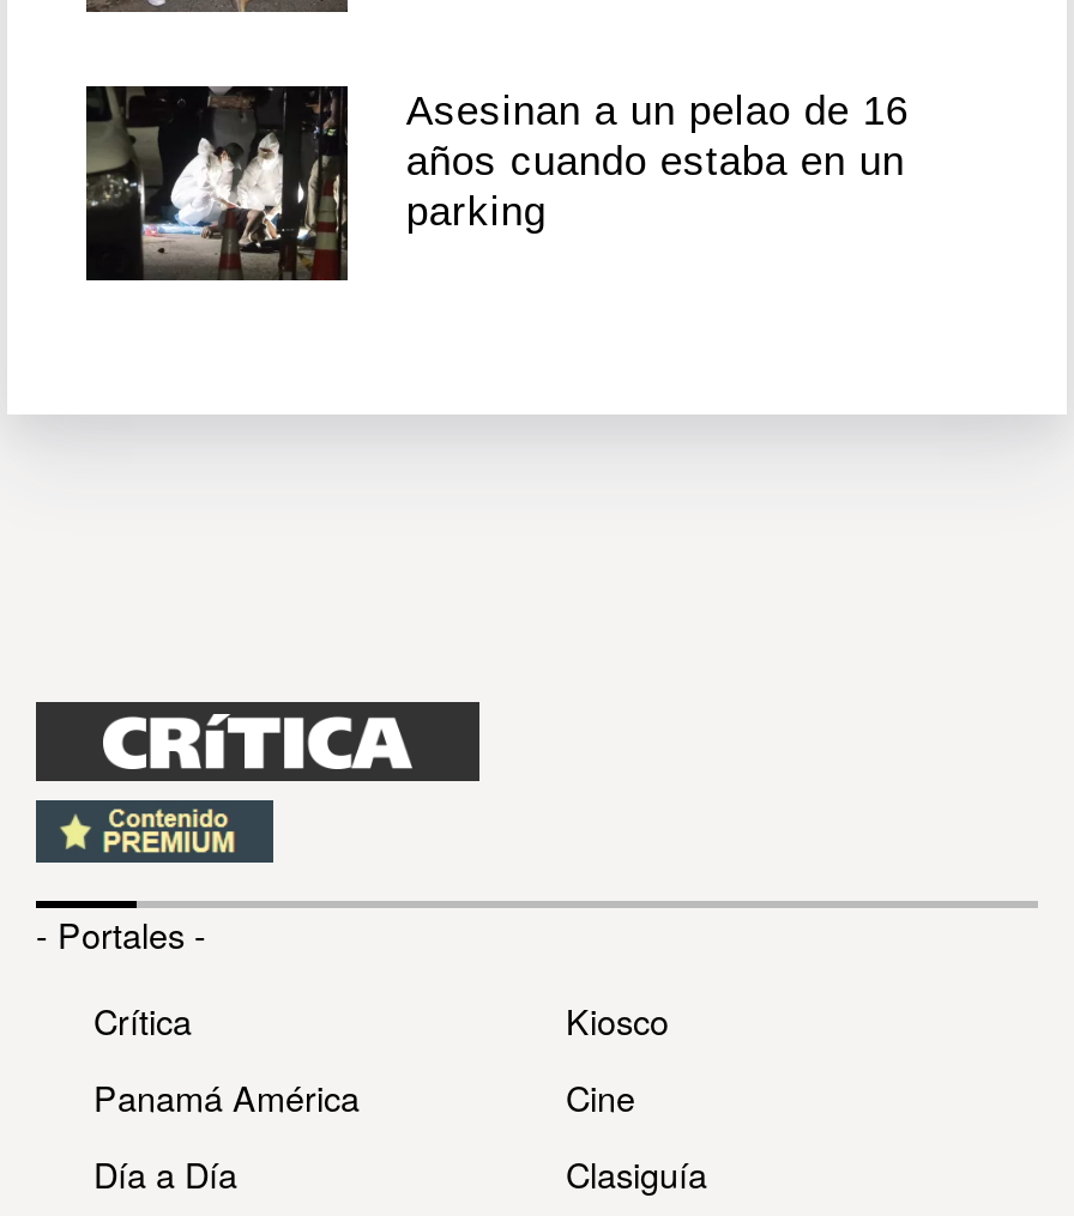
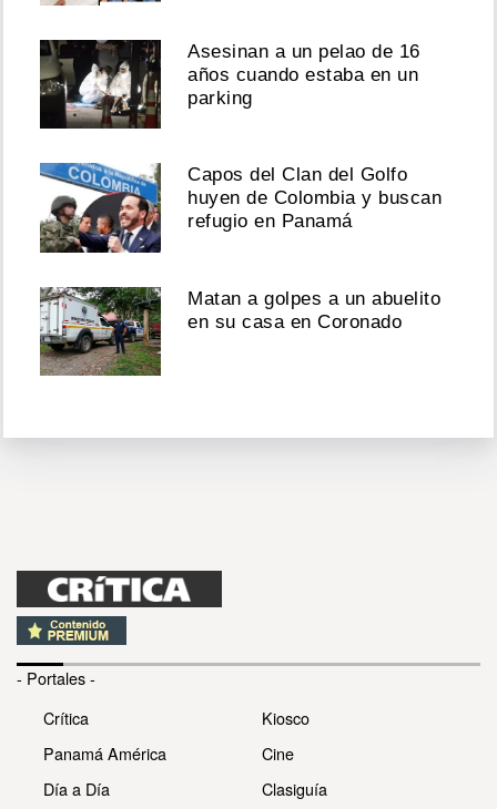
+ [image]
+ Capos del Clan del Golfo
+ huyen de Colombia y buscan
+ refugio en Panamá

+ [image]
+ Matan a golpes a un abuelito
+ en su casa en Coronado
